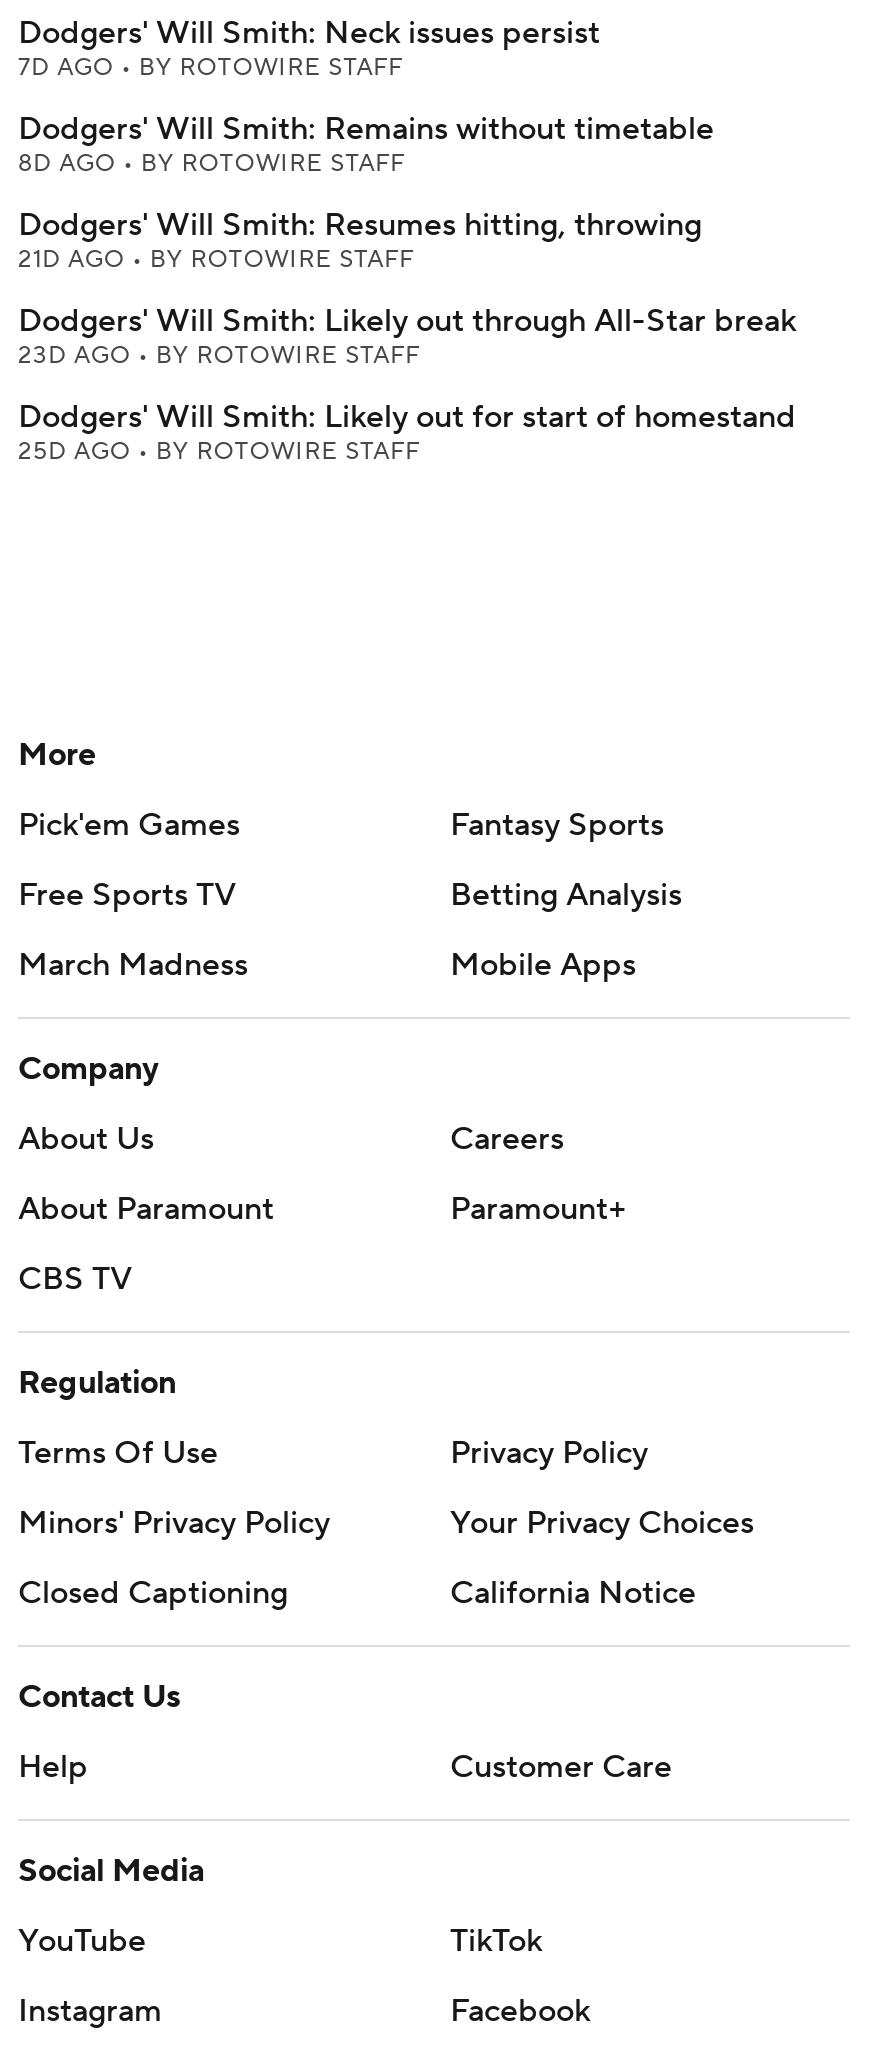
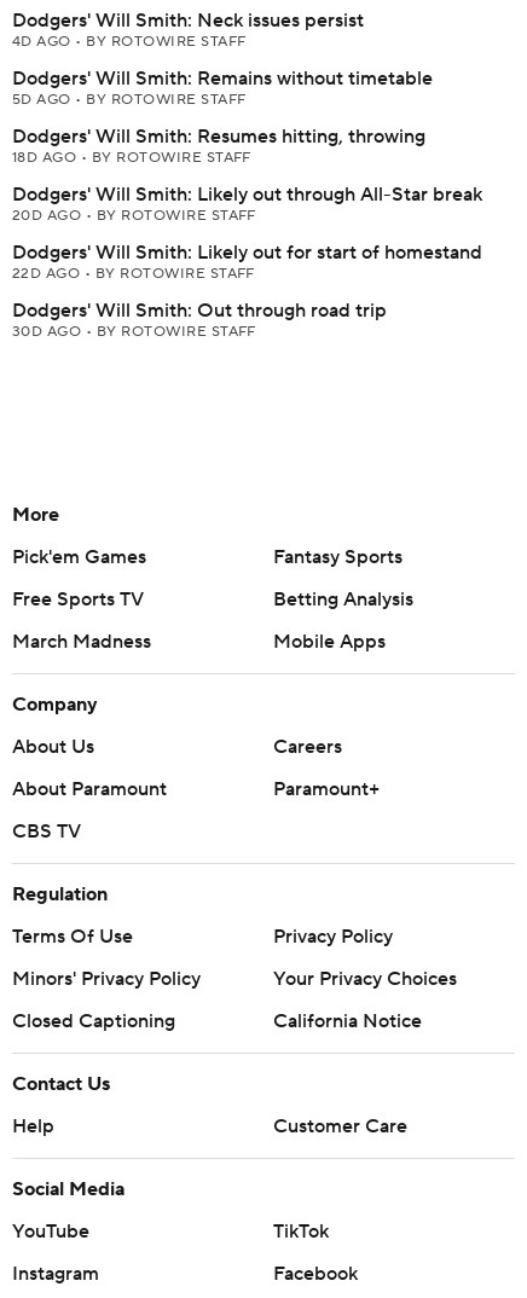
- 7D AGO • BY ROTOWIRE STAFF
+ 4D AGO • BY ROTOWIRE STAFF

- 8D AGO • BY ROTOWIRE STAFF
+ 5D AGO • BY ROTOWIRE STAFF

- 21D AGO • BY ROTOWIRE STAFF
+ 18D AGO • BY ROTOWIRE STAFF

- 23D AGO • BY ROTOWIRE STAFF
+ 20D AGO • BY ROTOWIRE STAFF

- 25D AGO • BY ROTOWIRE STAFF
+ 22D AGO • BY ROTOWIRE STAFF
+ Dodgers' Will Smith: Out through road trip
+ 30D AGO • BY ROTOWIRE STAFF
